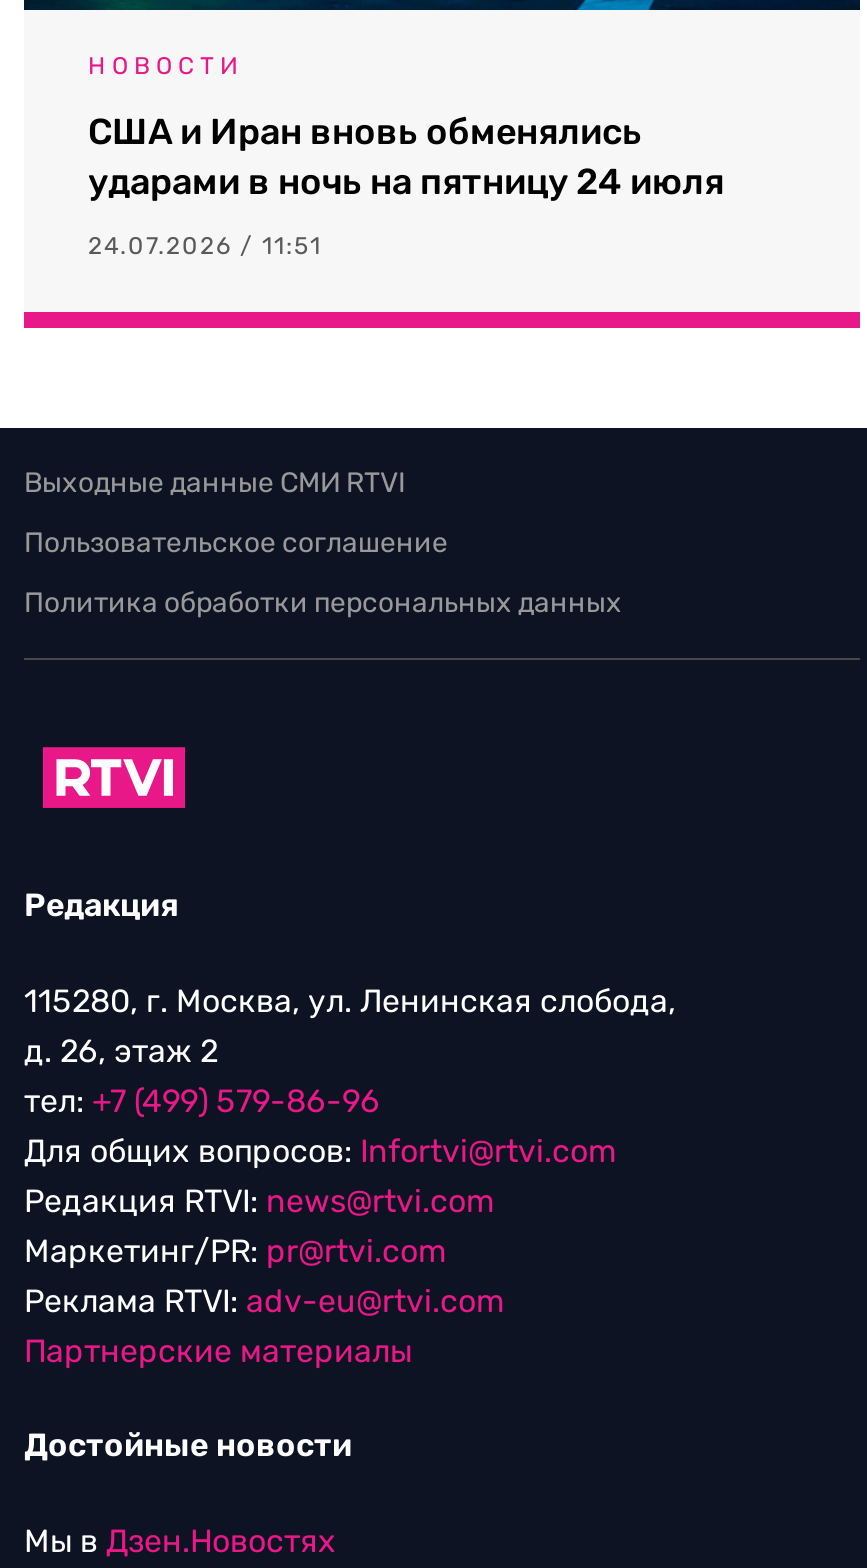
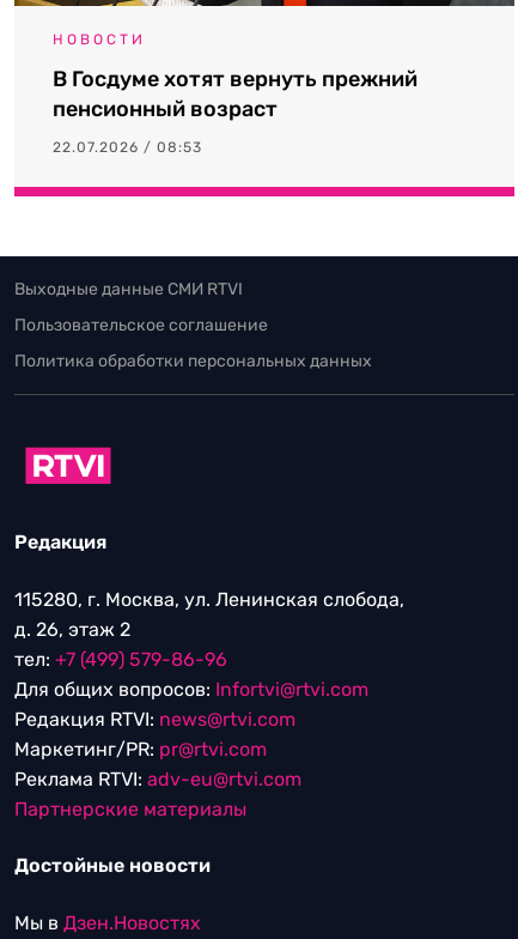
- США и Иран вновь обменялись
- ударами в ночь на пятницу 24 июля
+ В Госдуме хотят вернуть прежний
+ пенсионный возраст

- 24.07.2026 / 11:51
+ 22.07.2026 / 08:53
